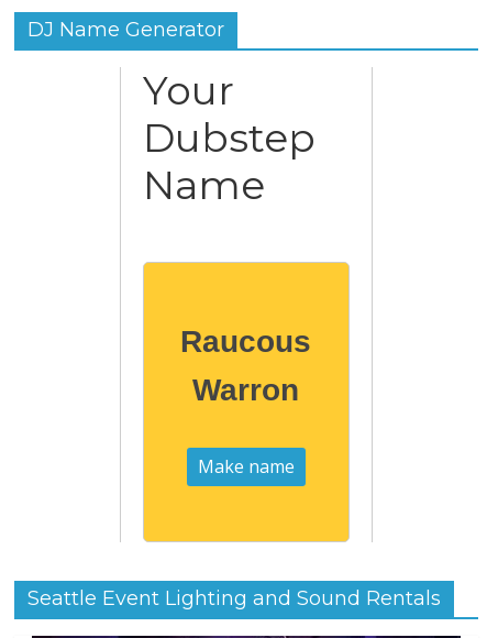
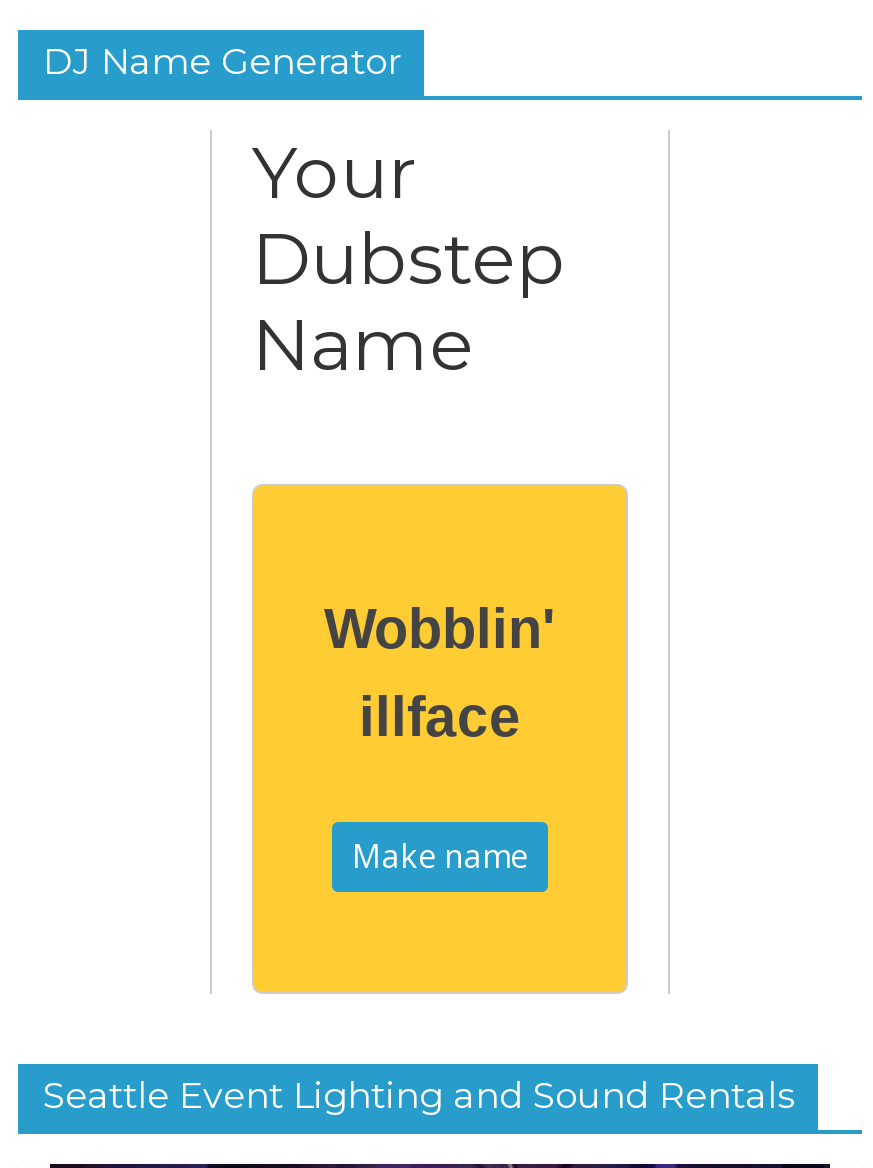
- Raucous
- Warron
+ Wobblin'
+ illface
